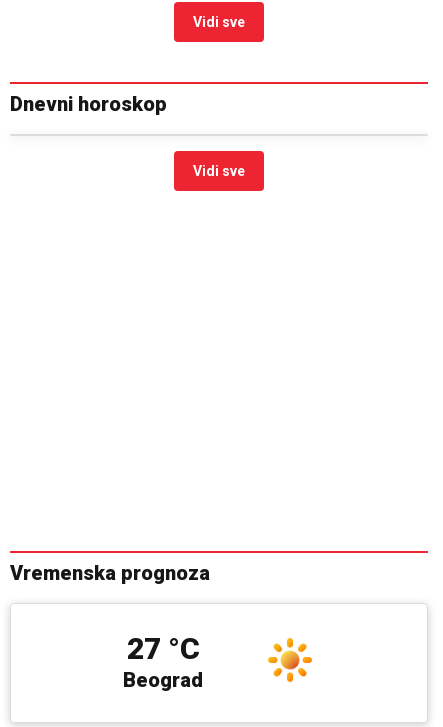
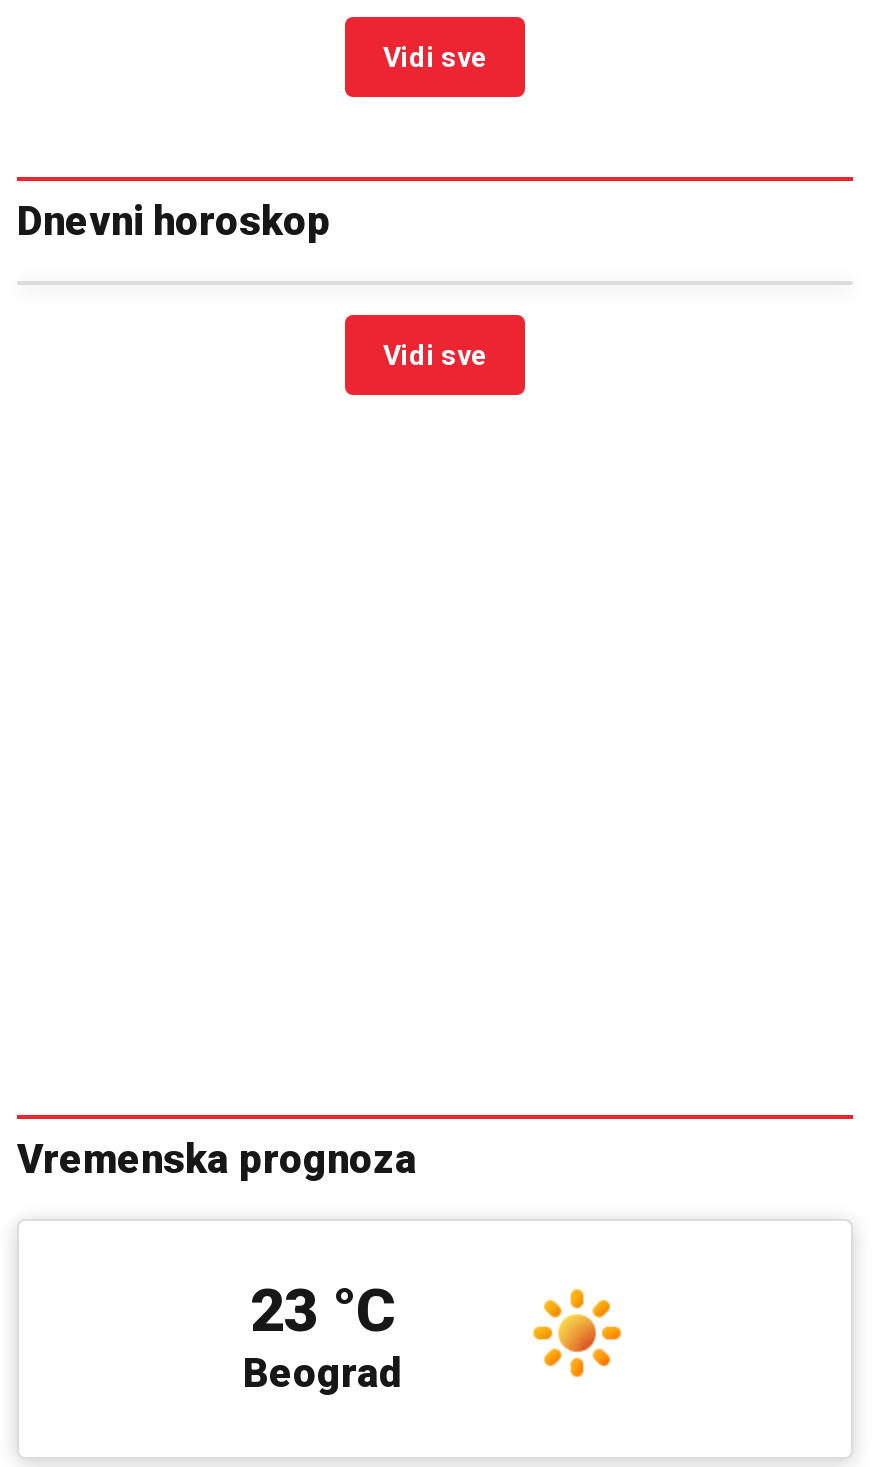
- 27 °C
+ 23 °C
